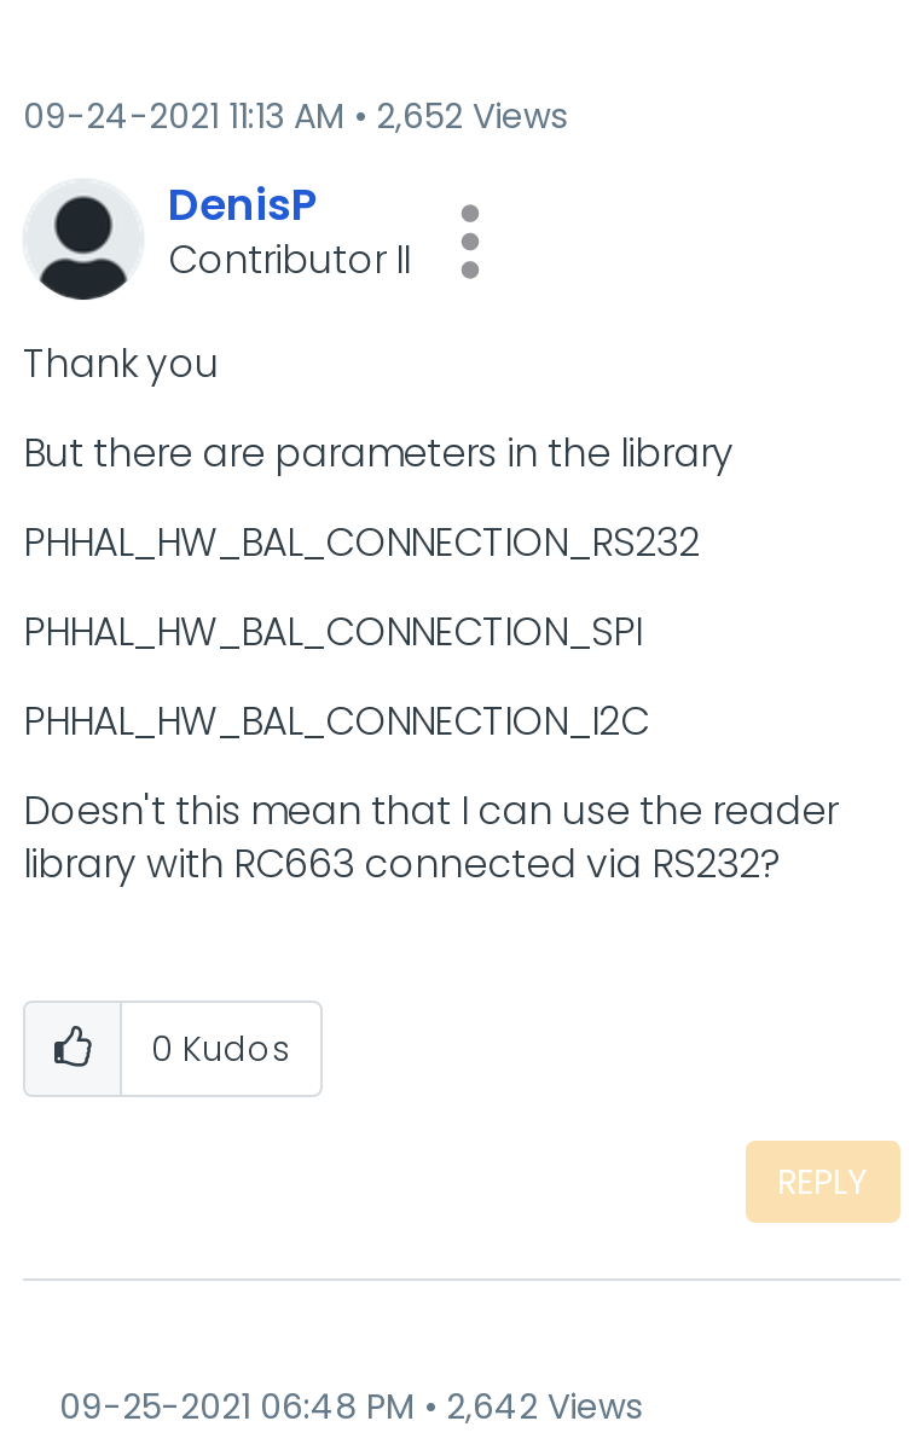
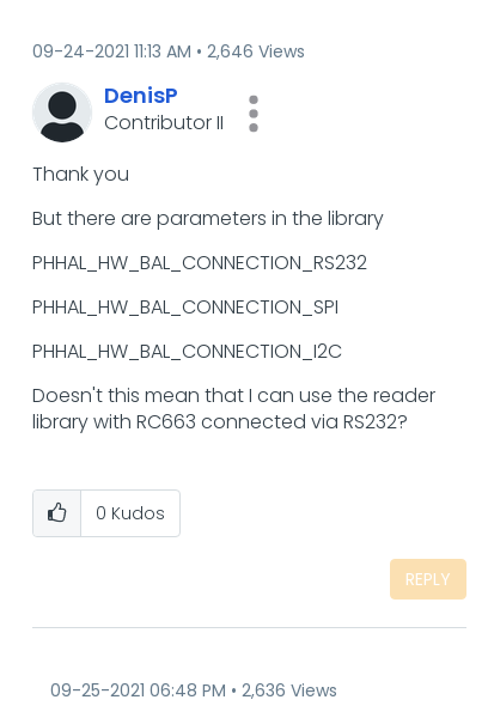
- 09-24-2021 11:13 AM 2,652 Views
+ 09-24-2021 11:13 AM 2,646 Views

- 09-25-2021 06:48 PM 2,642 Views
+ 09-25-2021 06:48 PM 2,636 Views
